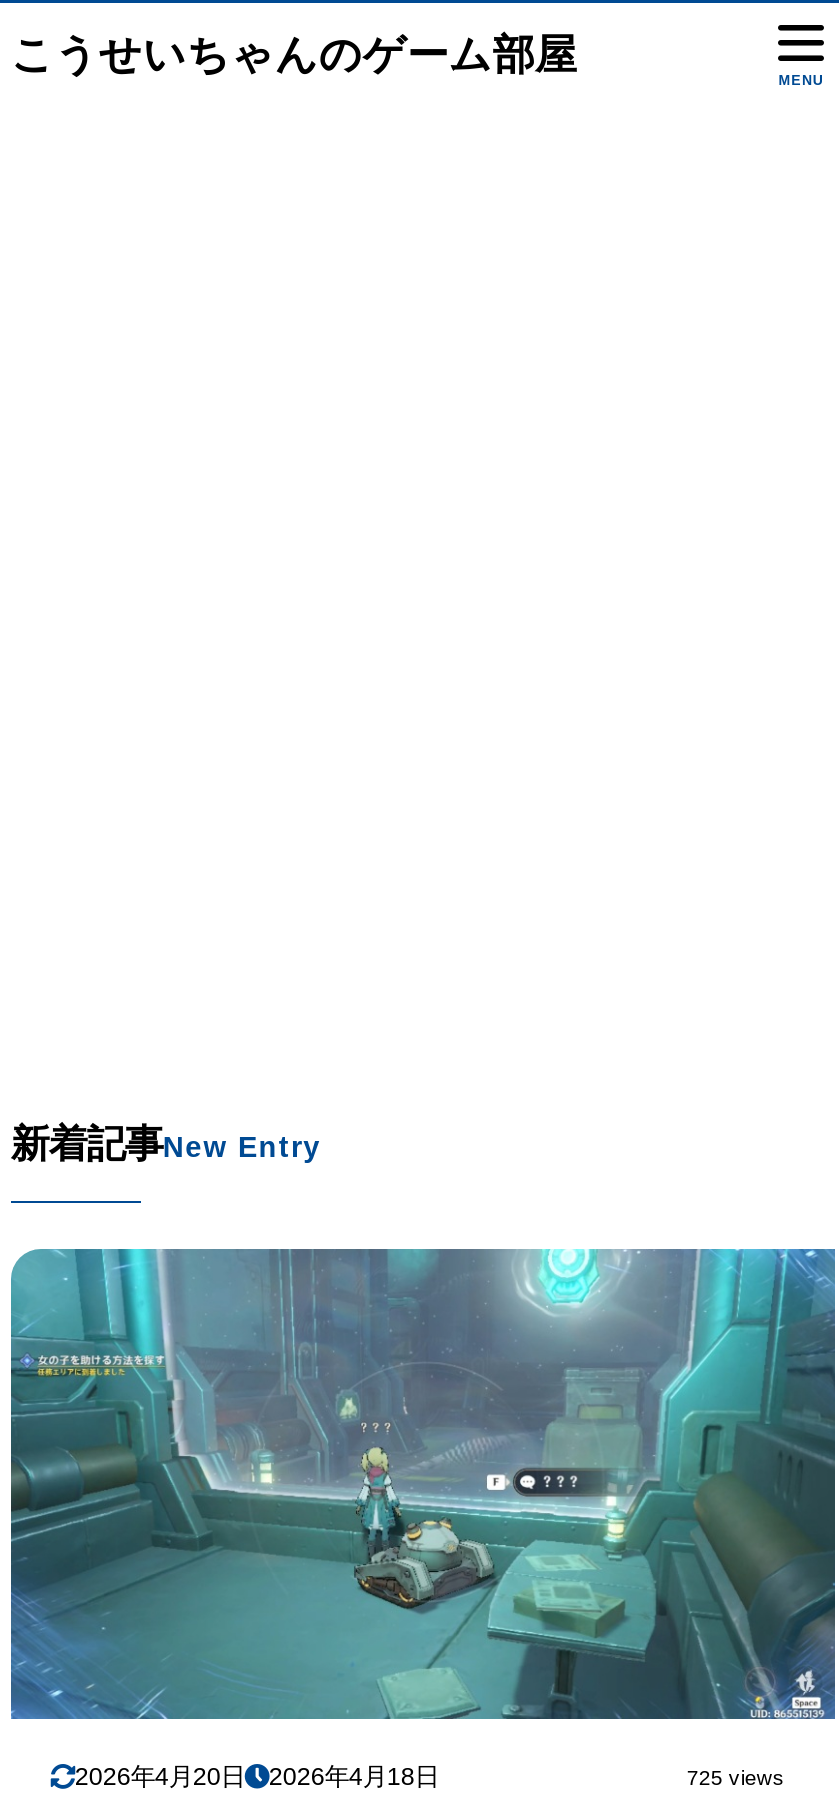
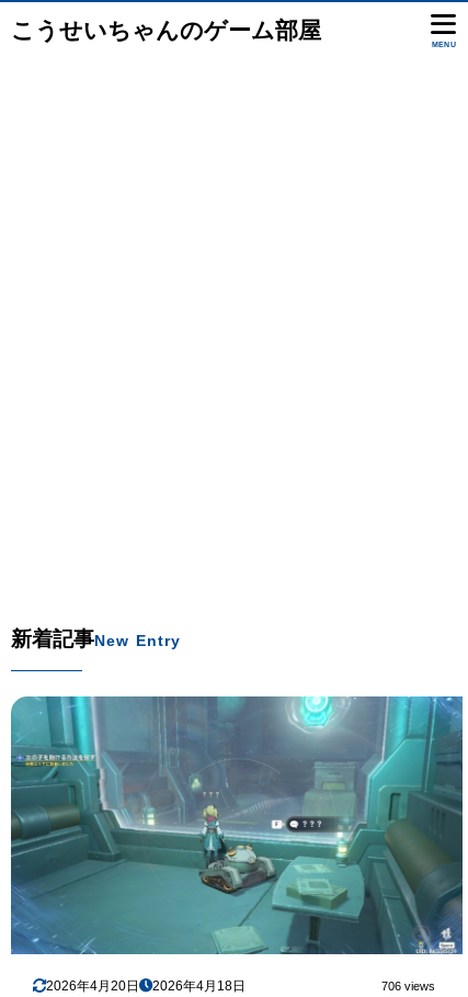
- 725 views
+ 706 views
